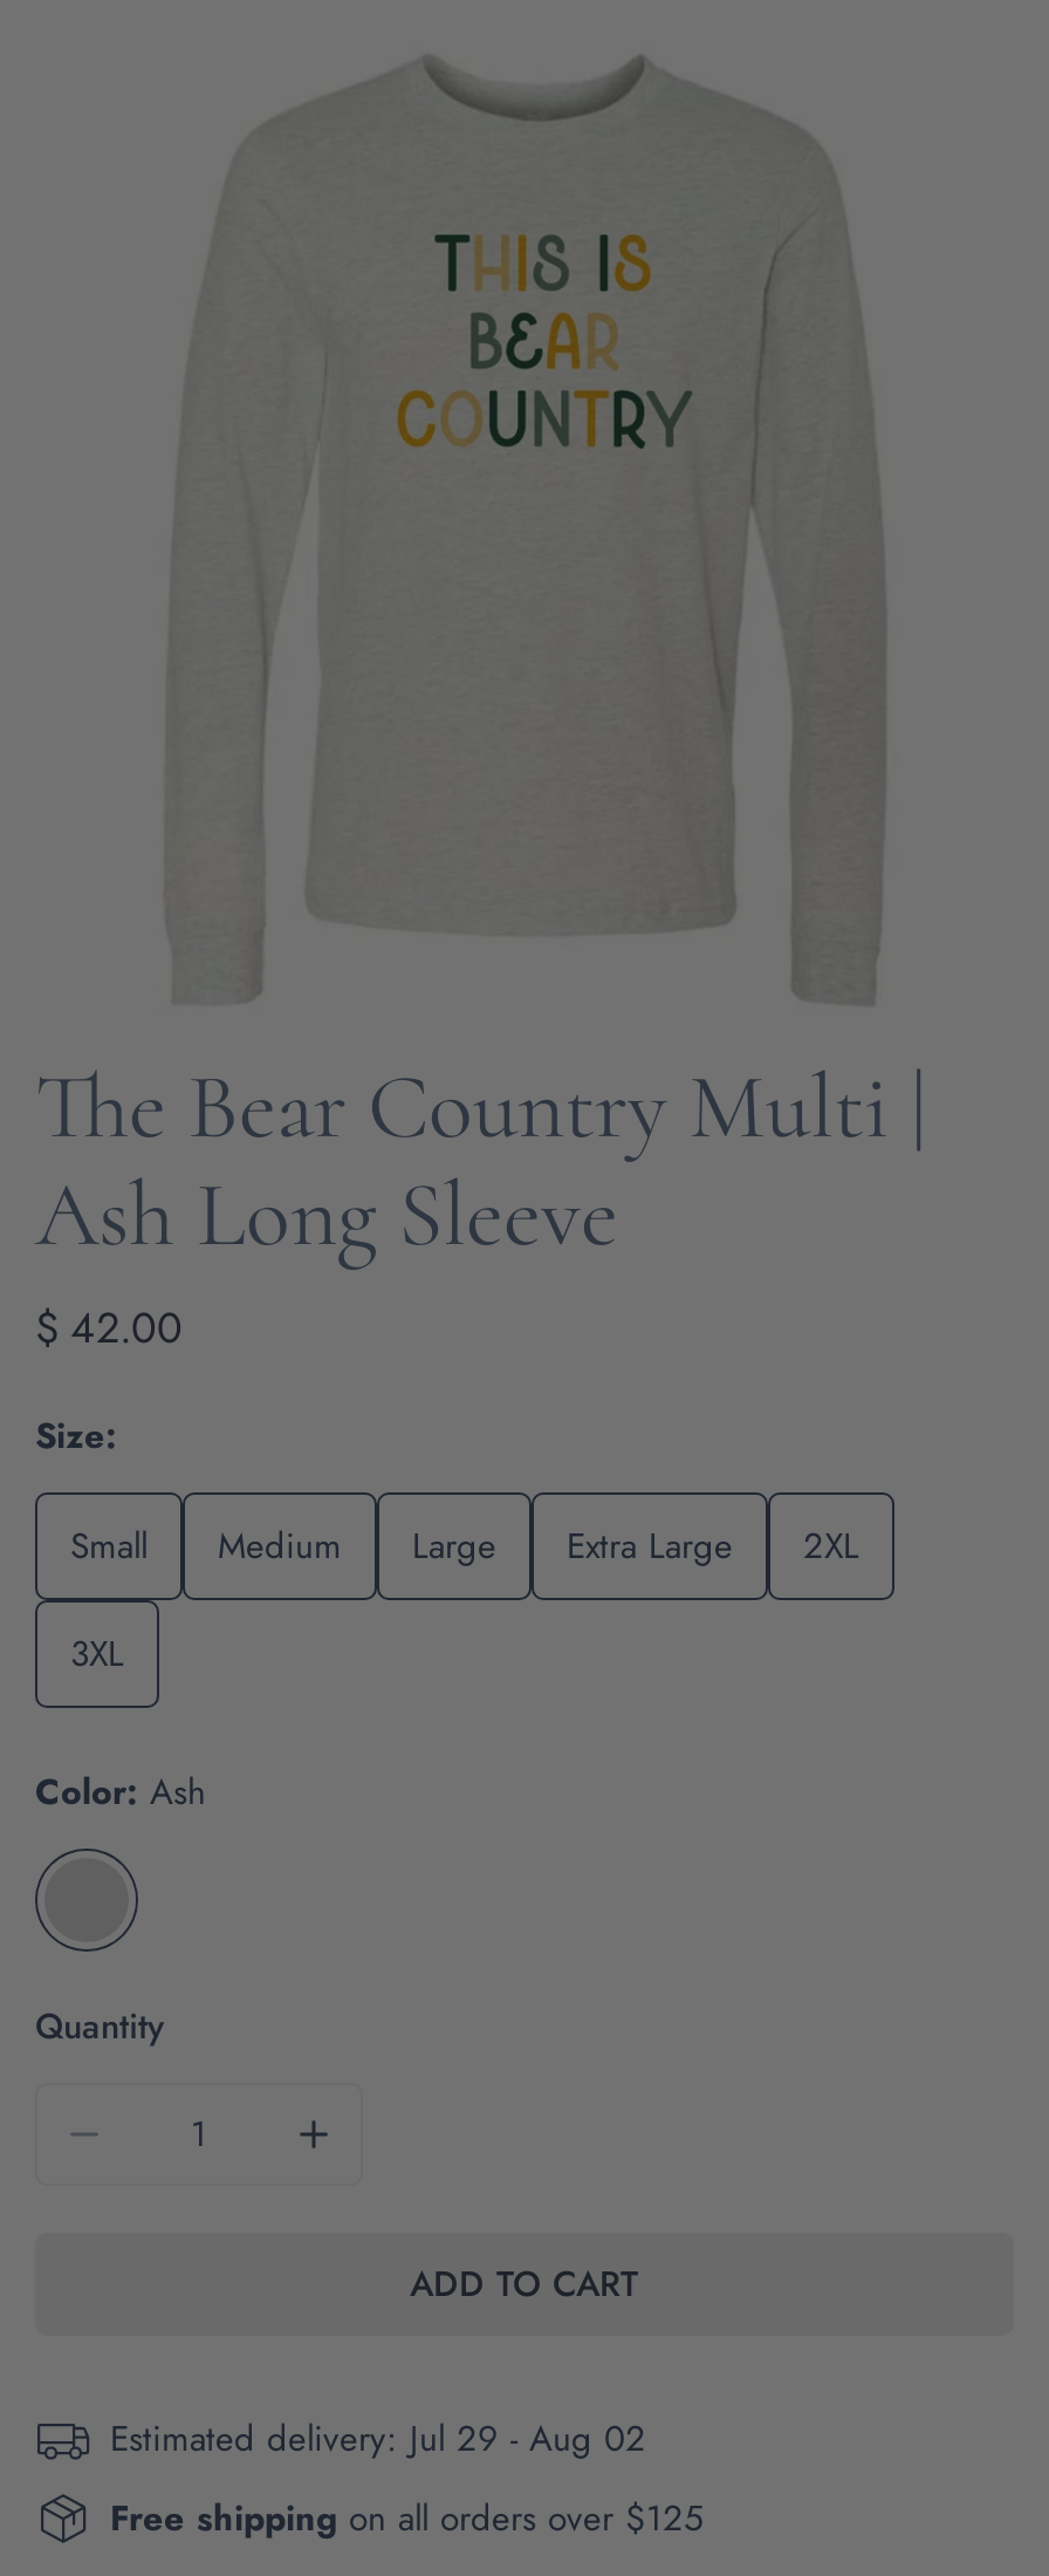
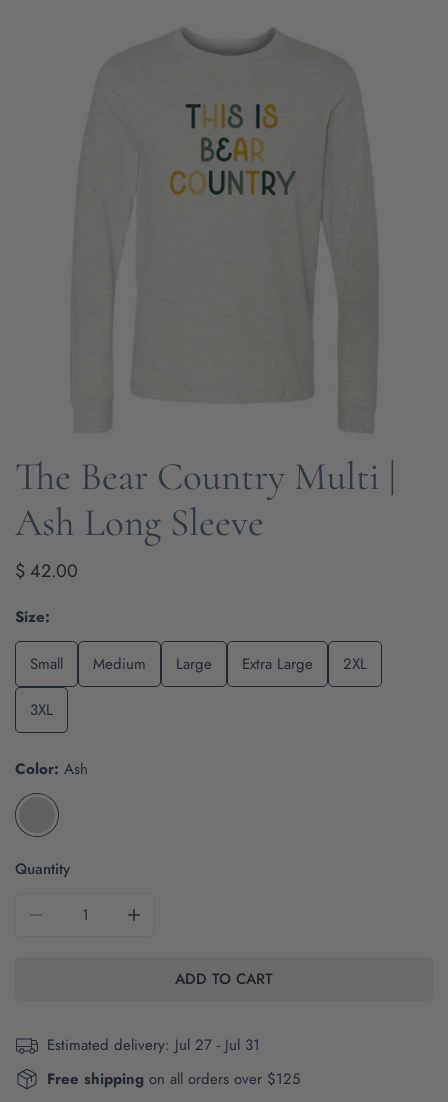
- Estimated delivery: Jul 29 - Aug 02
+ Estimated delivery: Jul 27 - Jul 31
